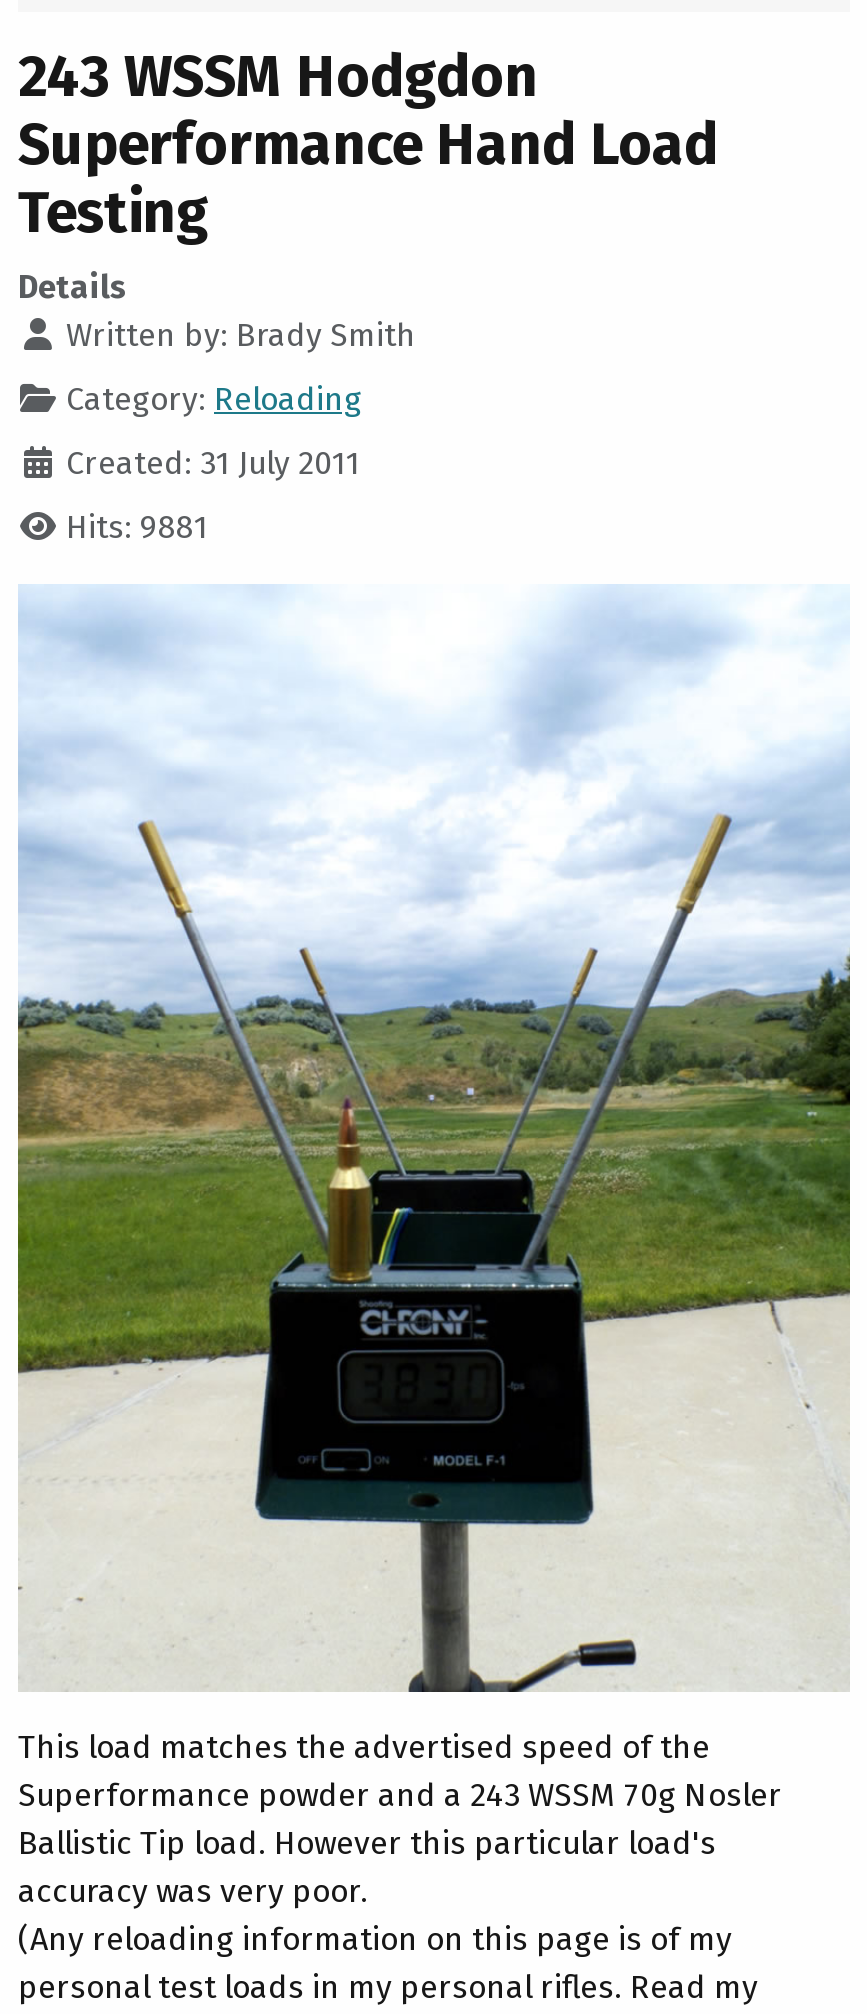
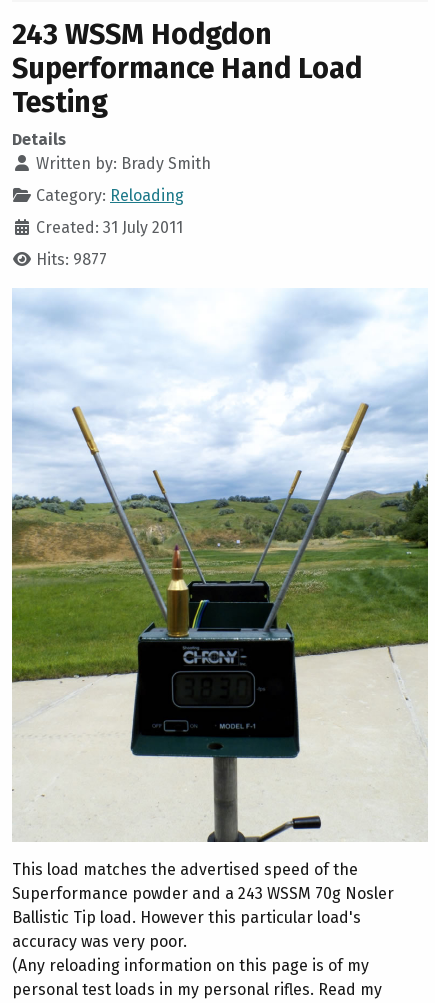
- Hits: 9881
+ Hits: 9877
